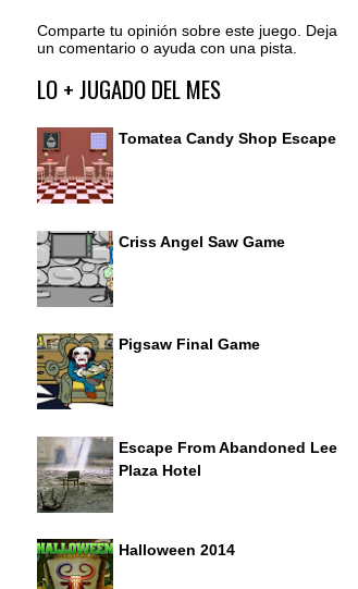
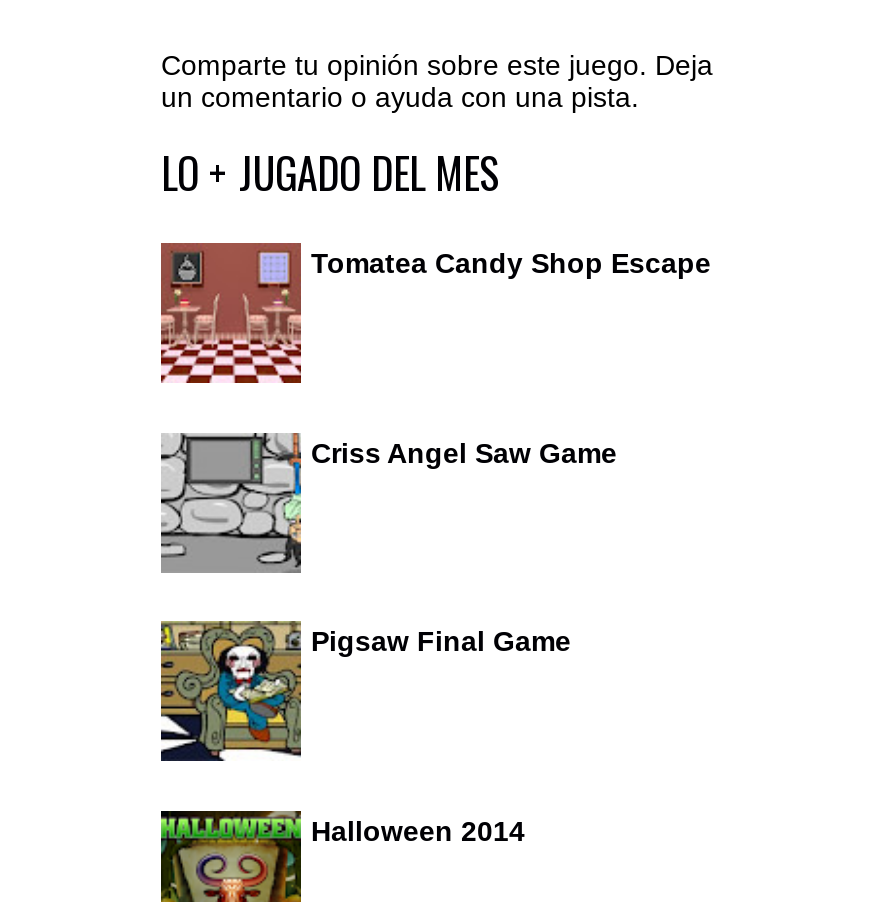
- [image]
- Escape From Abandoned Lee
- Plaza Hotel
